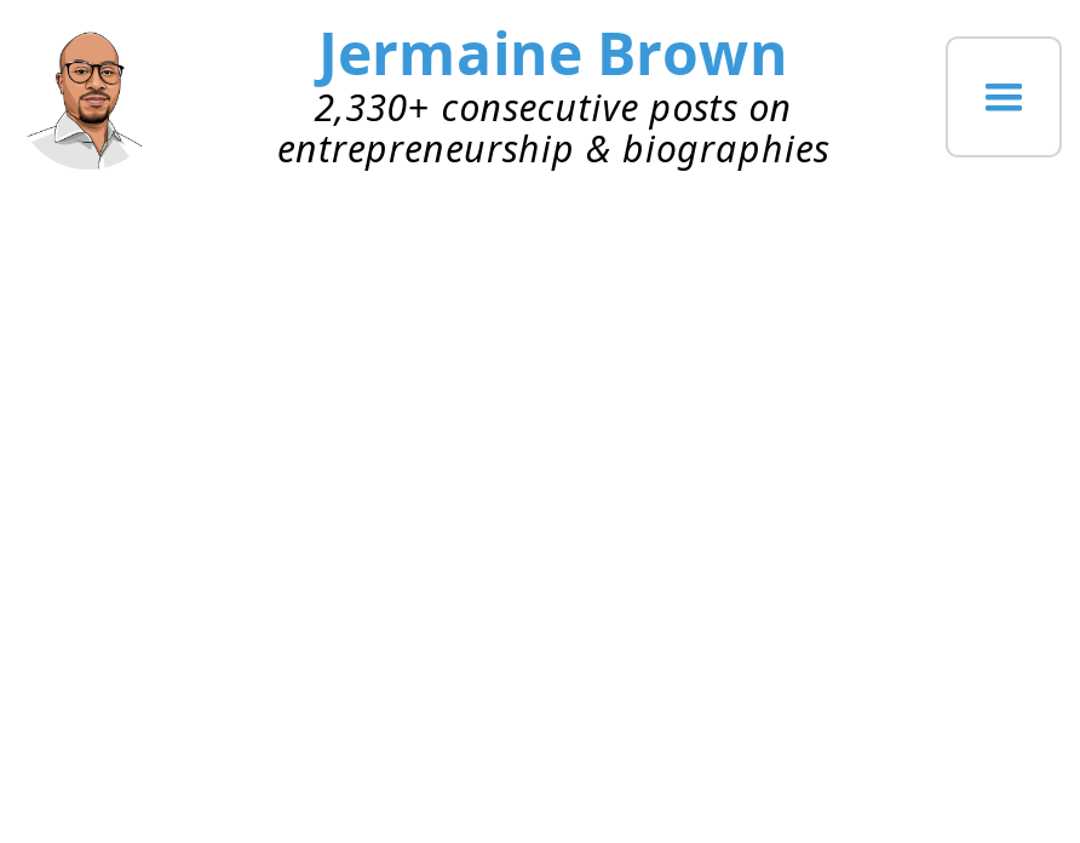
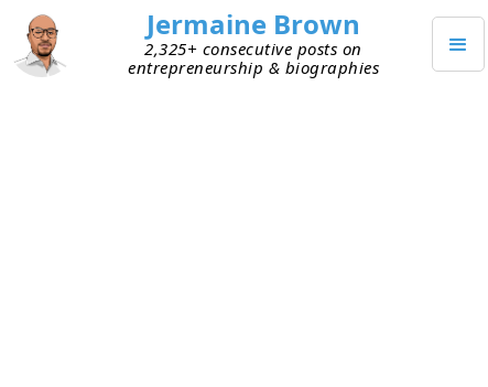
- 2,330+ consecutive posts on
+ 2,325+ consecutive posts on
